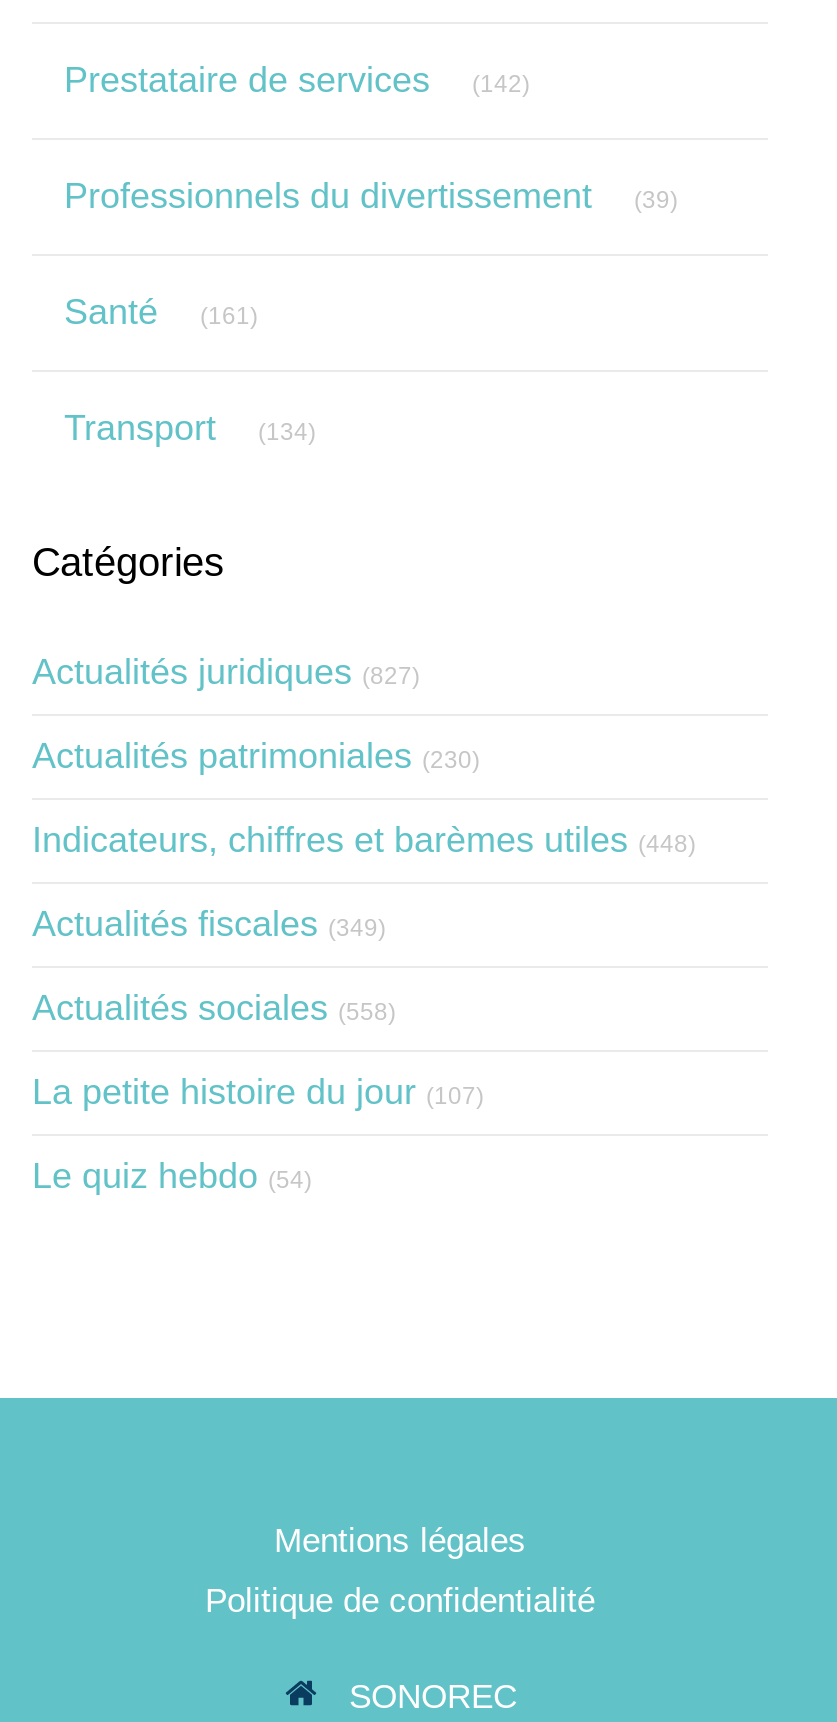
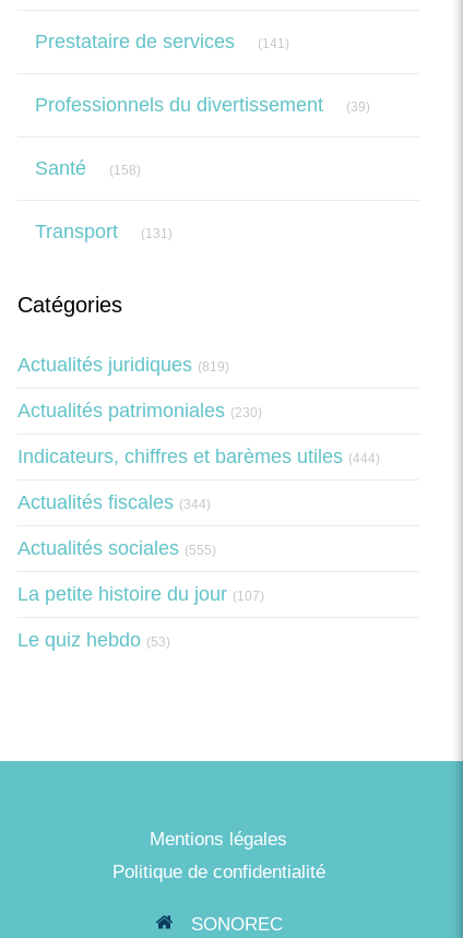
- Prestataire de services (142)
+ Prestataire de services (141)

- Santé (161)
+ Santé (158)

- Transport (134)
+ Transport (131)

- Actualités juridiques (827)
+ Actualités juridiques (819)

- Indicateurs, chiffres et barèmes utiles (448)
+ Indicateurs, chiffres et barèmes utiles (444)

- Actualités fiscales (349)
+ Actualités fiscales (344)

- Actualités sociales (558)
+ Actualités sociales (555)

- Le quiz hebdo (54)
+ Le quiz hebdo (53)
